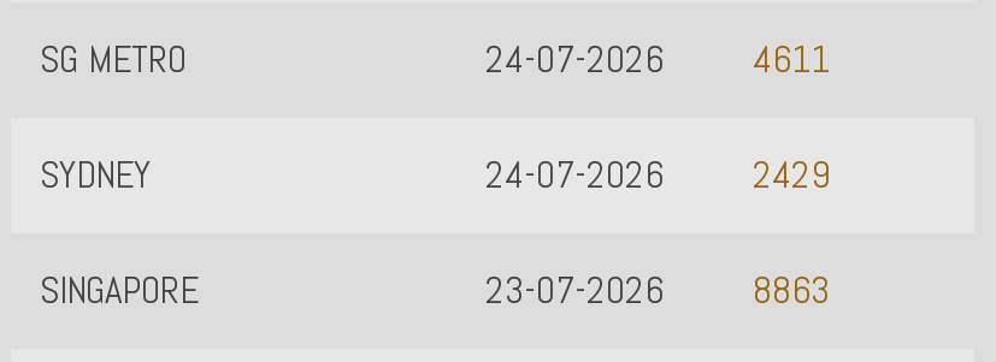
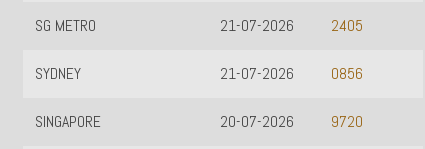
- 24-07-2026
+ 21-07-2026

- 4611
+ 2405

- 24-07-2026
+ 21-07-2026

- 2429
+ 0856

- 23-07-2026
+ 20-07-2026

- 8863
+ 9720
